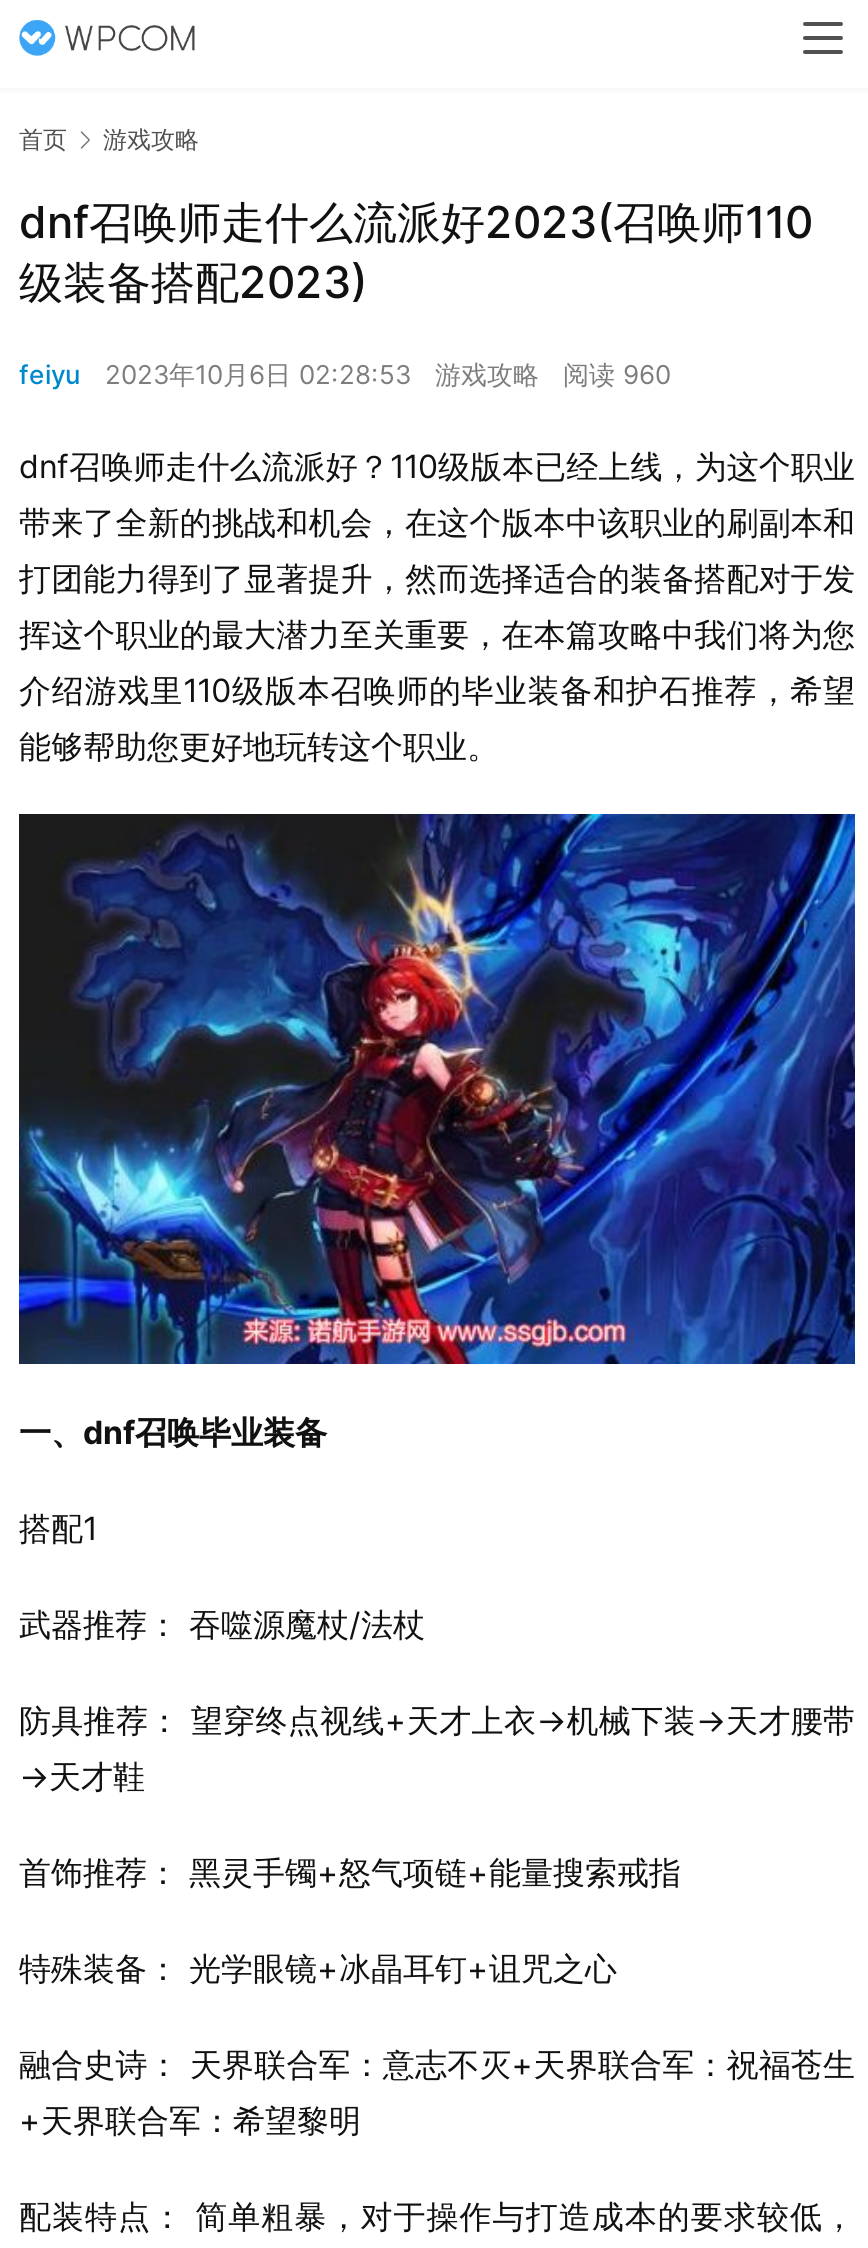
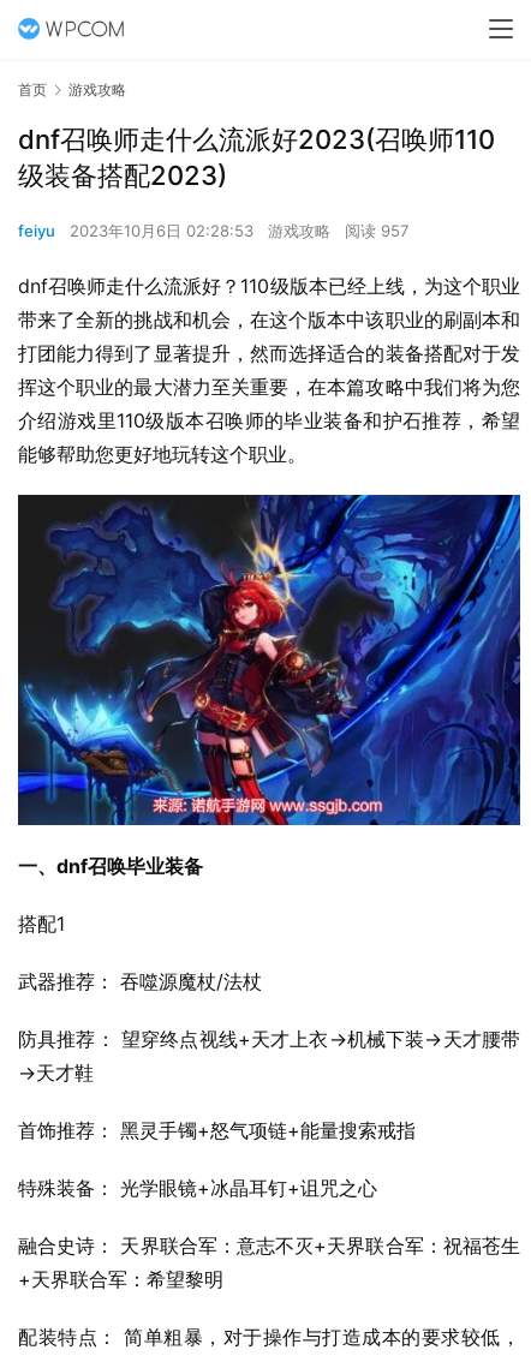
- feiyu 2023年10月6日 02:28:53 游戏攻略 阅读 960
+ feiyu 2023年10月6日 02:28:53 游戏攻略 阅读 957
